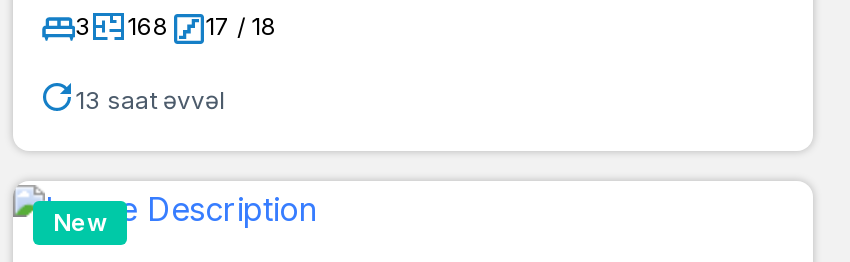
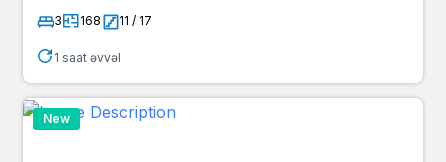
- 3 168 17 / 18
+ 3 168 11 / 17

- 13 saat əvvəl
+ 1 saat əvvəl
